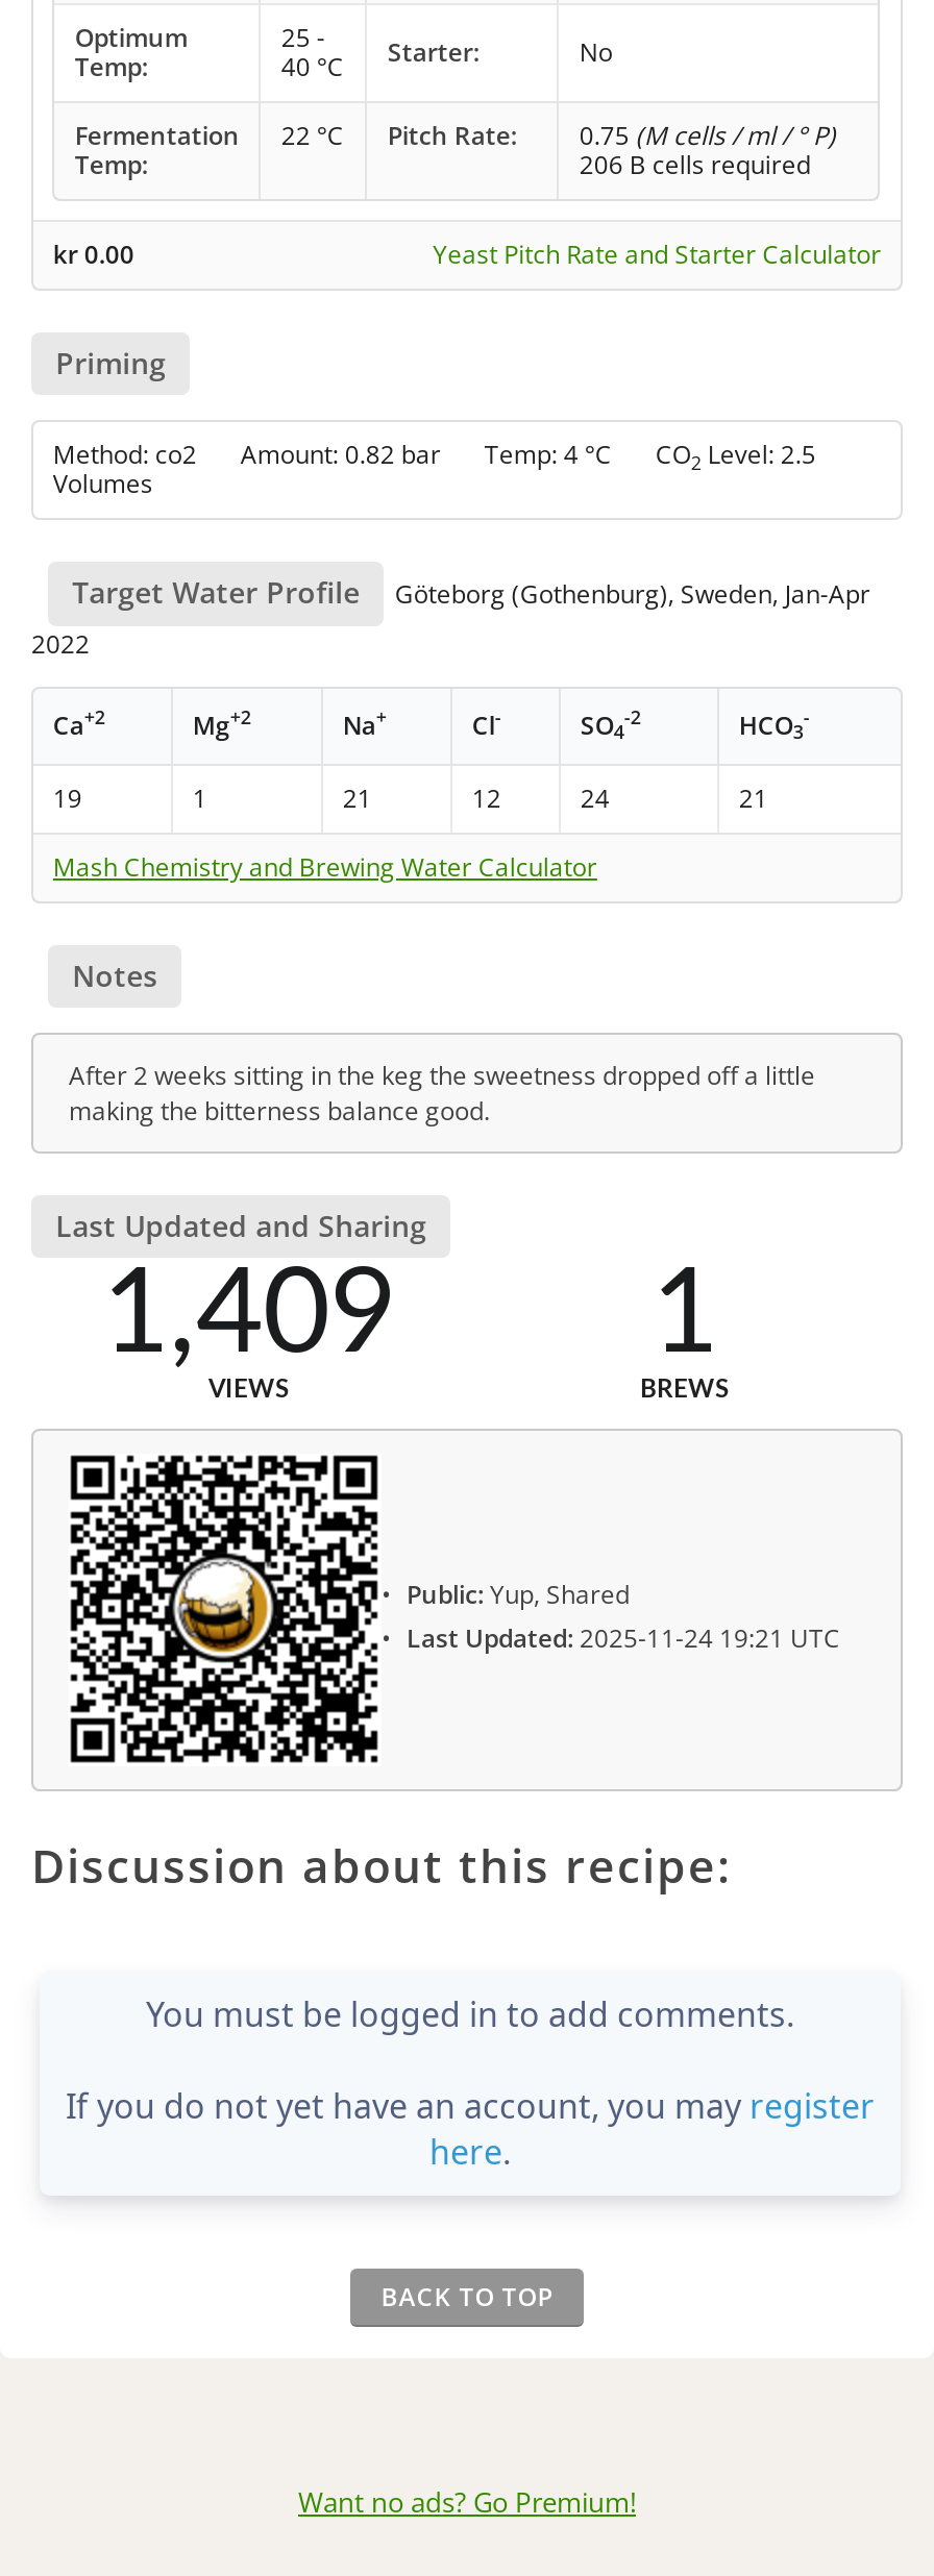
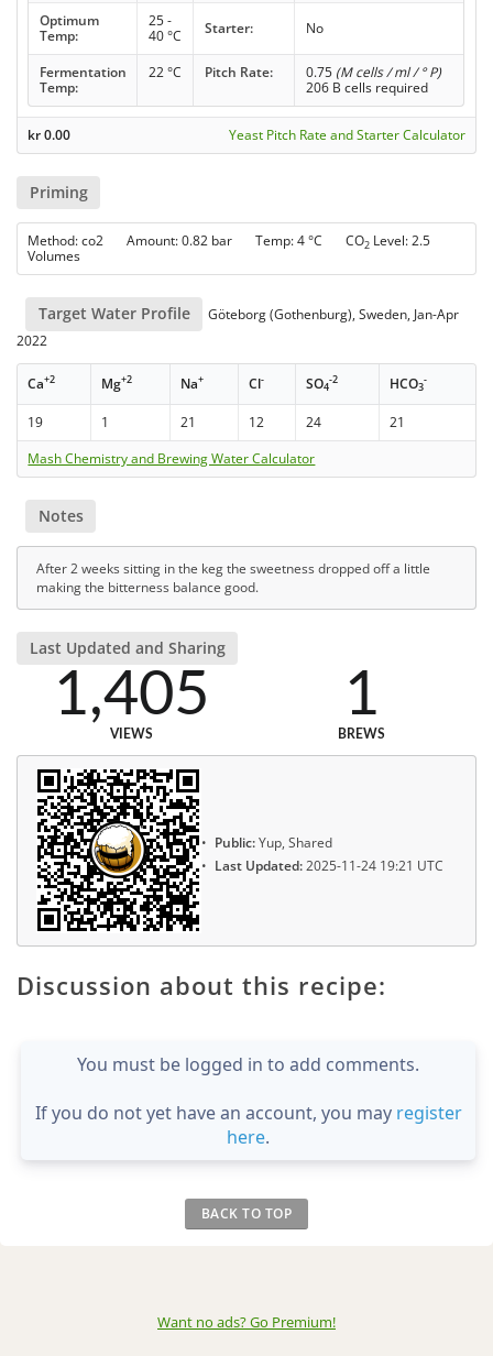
- 1,409
+ 1,405
